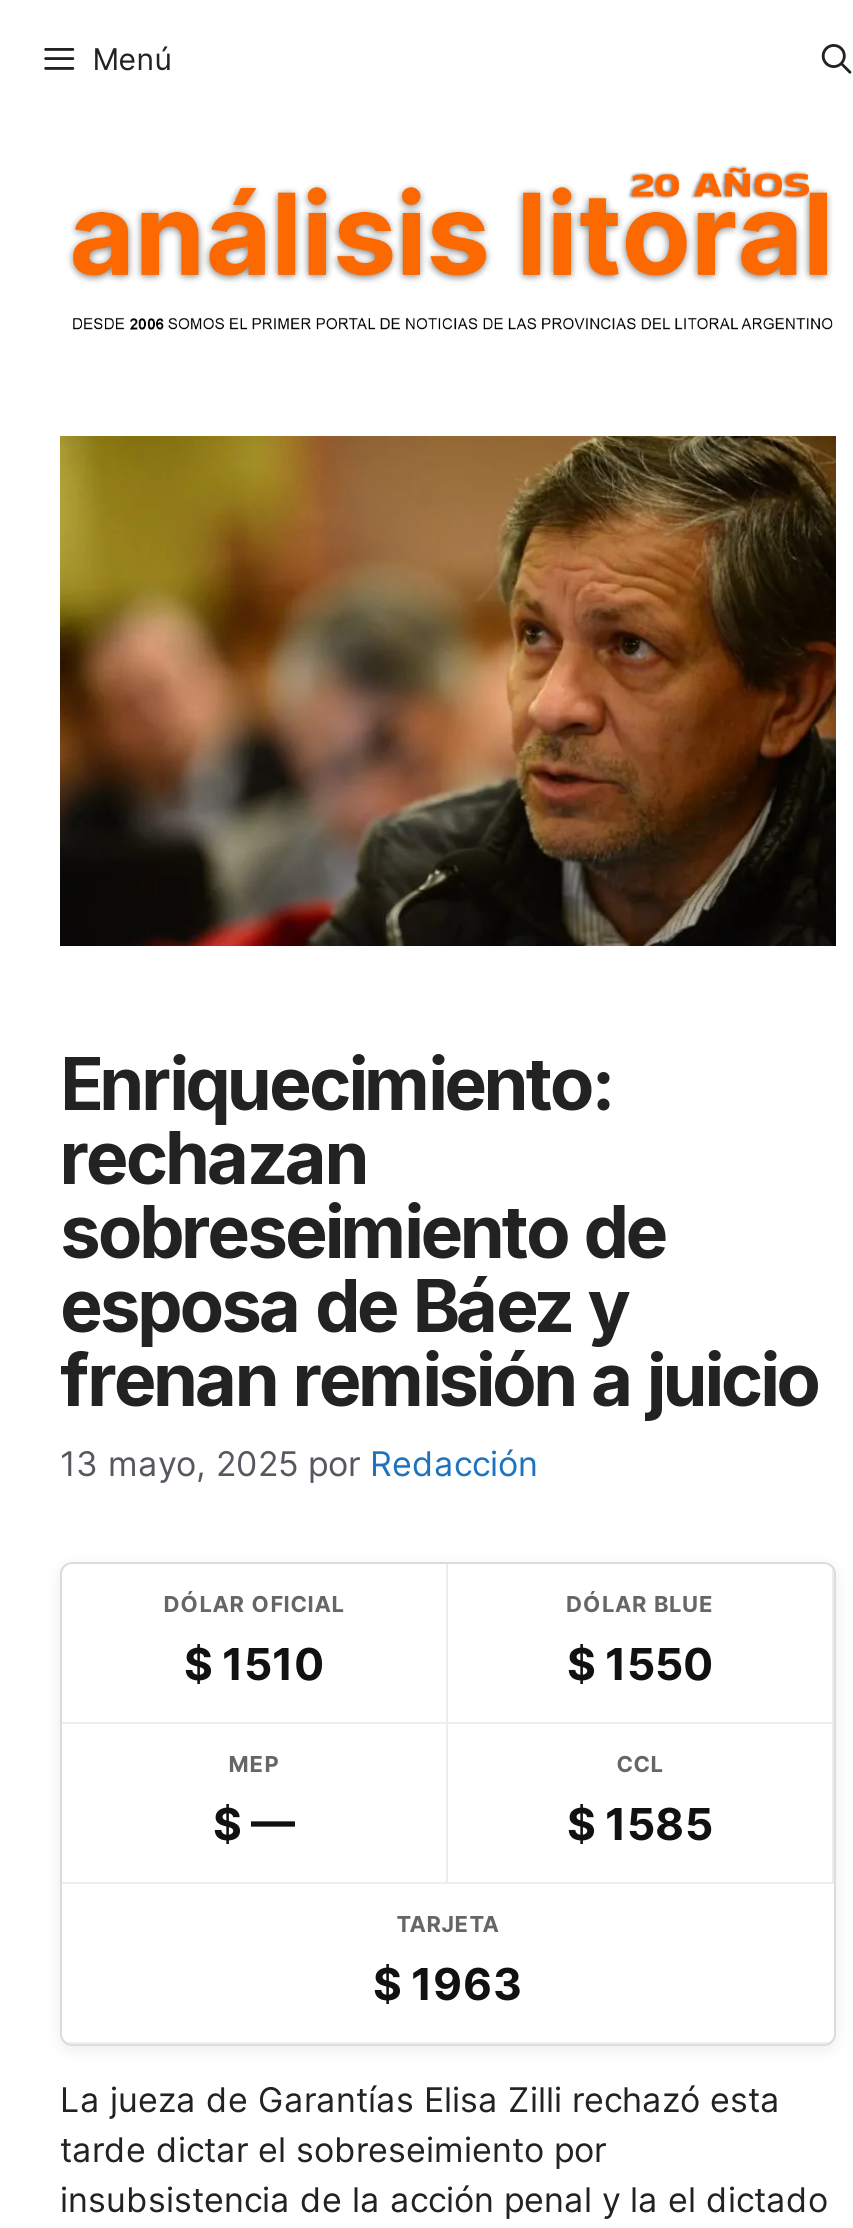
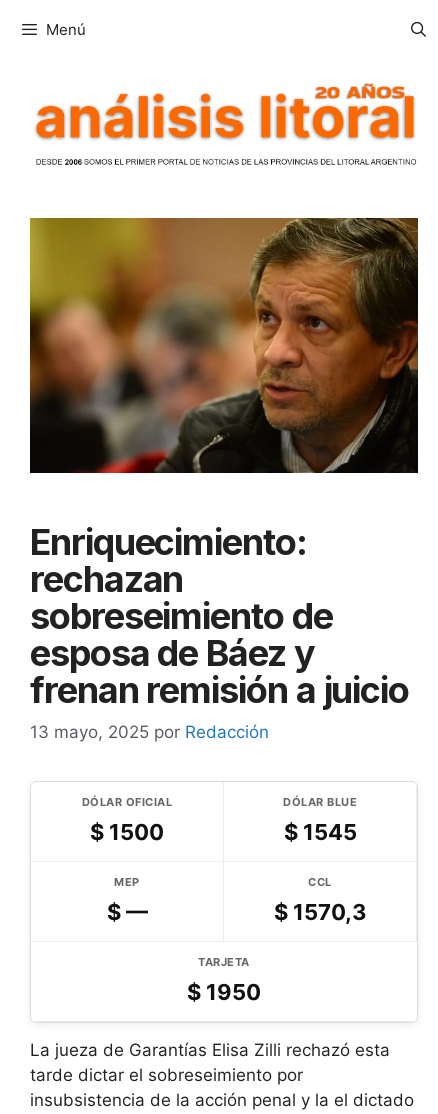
- $1510
+ $1500

- $1550
+ $1545

- $1585
+ $1570,3

- $1963
+ $1950
